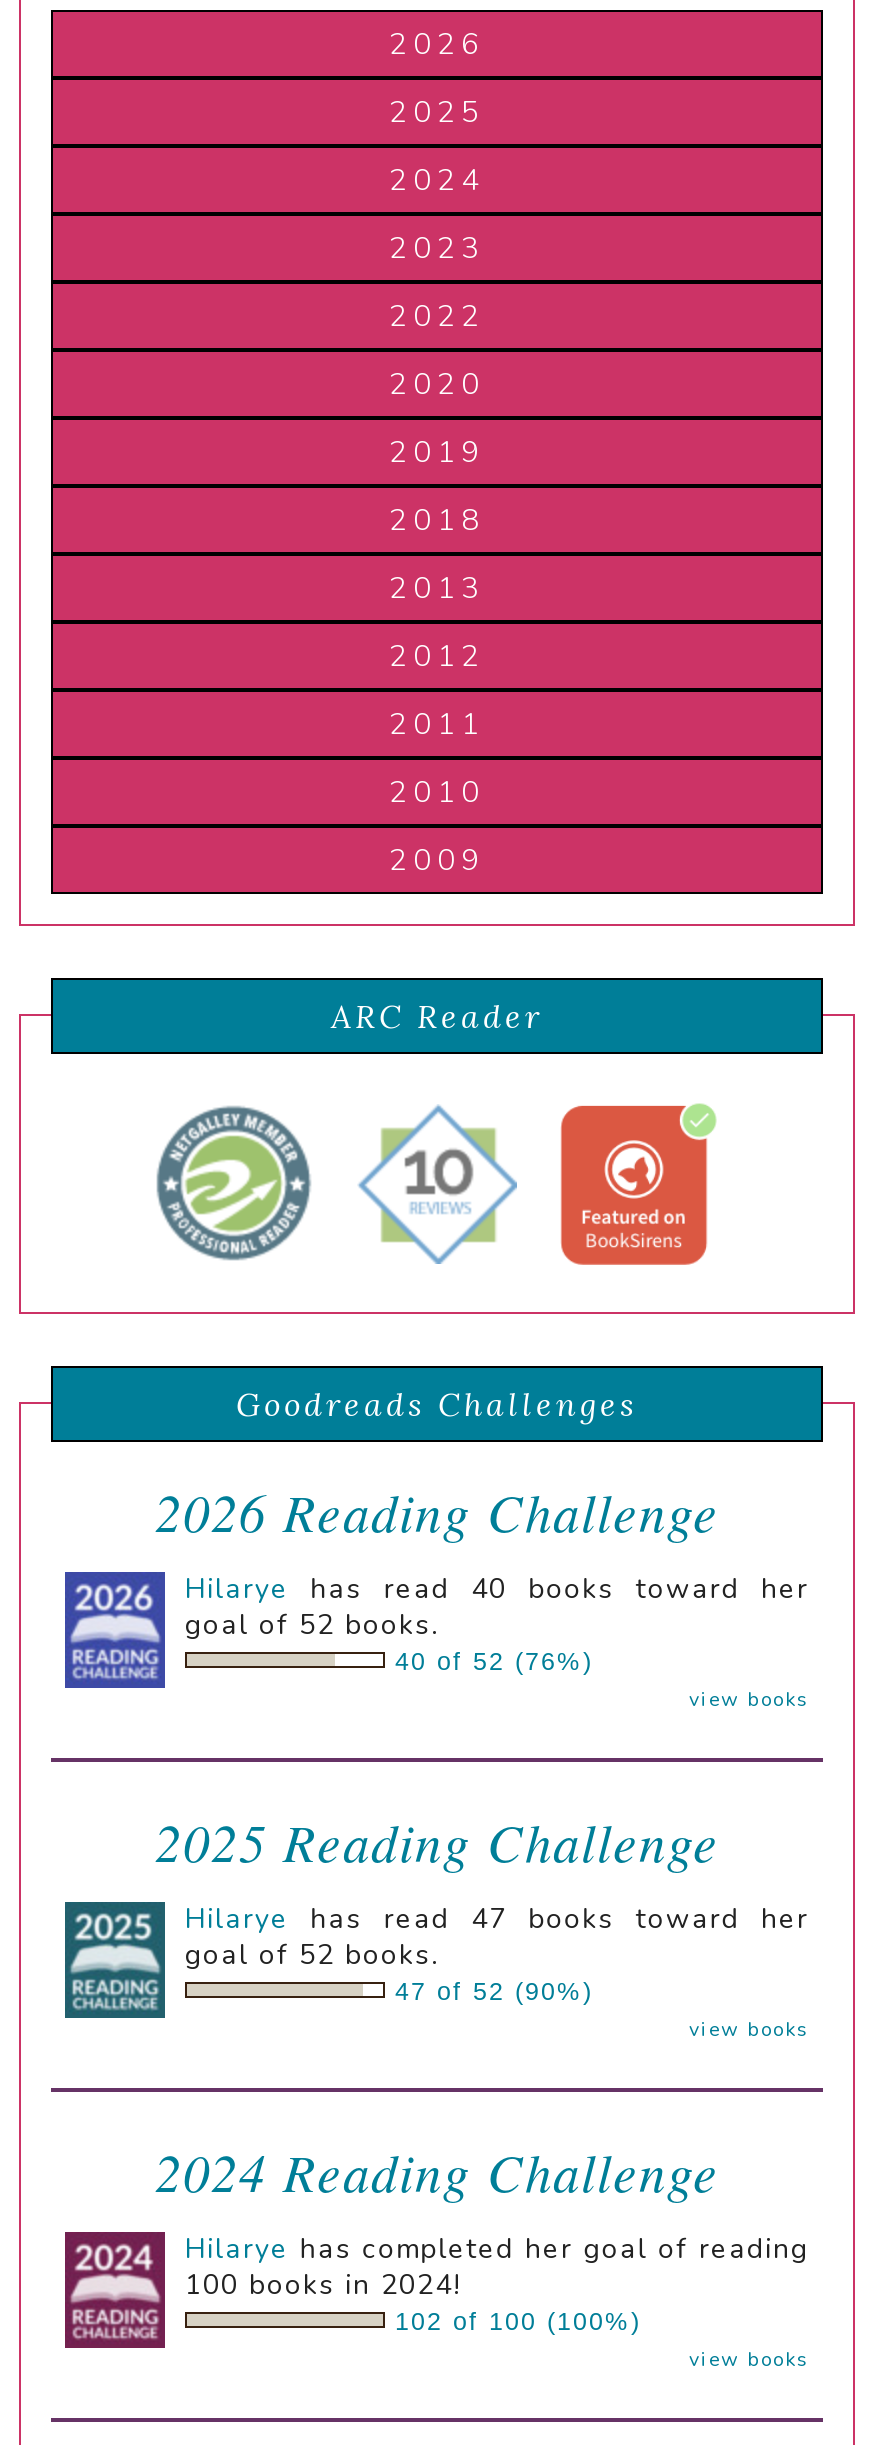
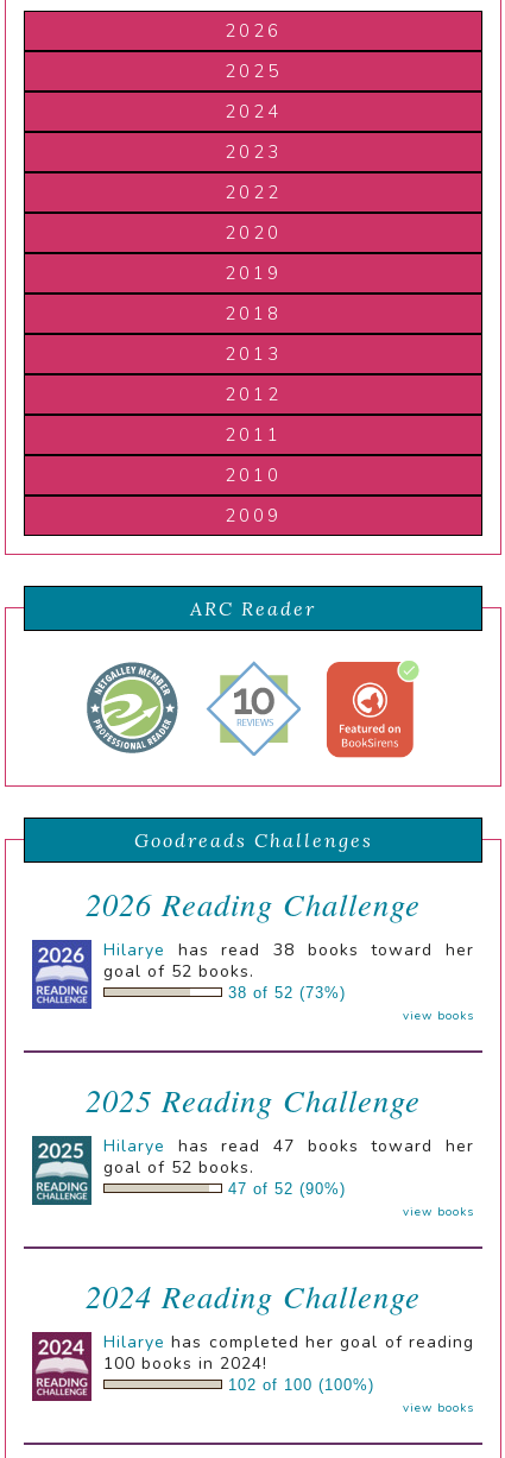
- Hilarye has read 40 books toward her
+ Hilarye has read 38 books toward her

- 40 of 52 (76%)
+ 38 of 52 (73%)
